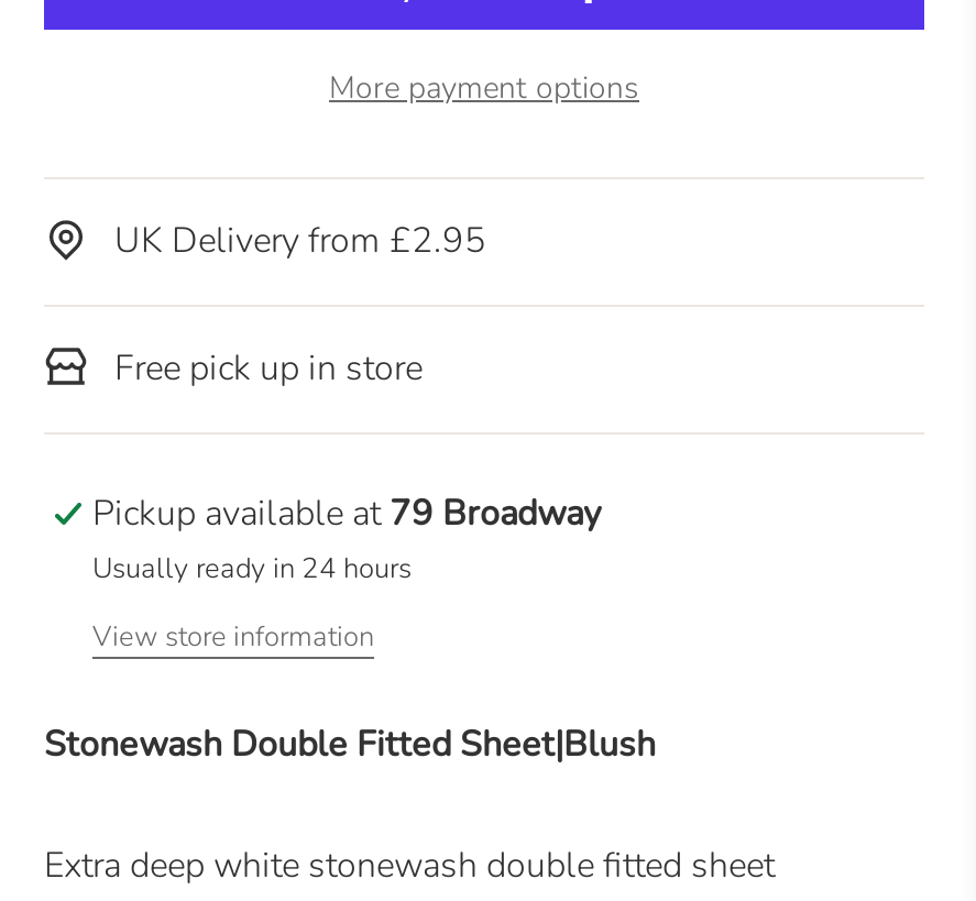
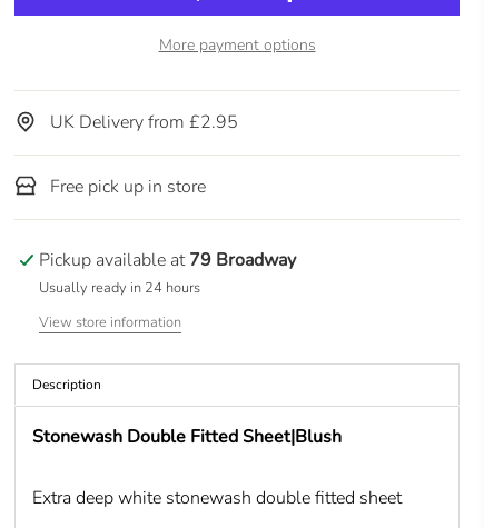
+ Description
